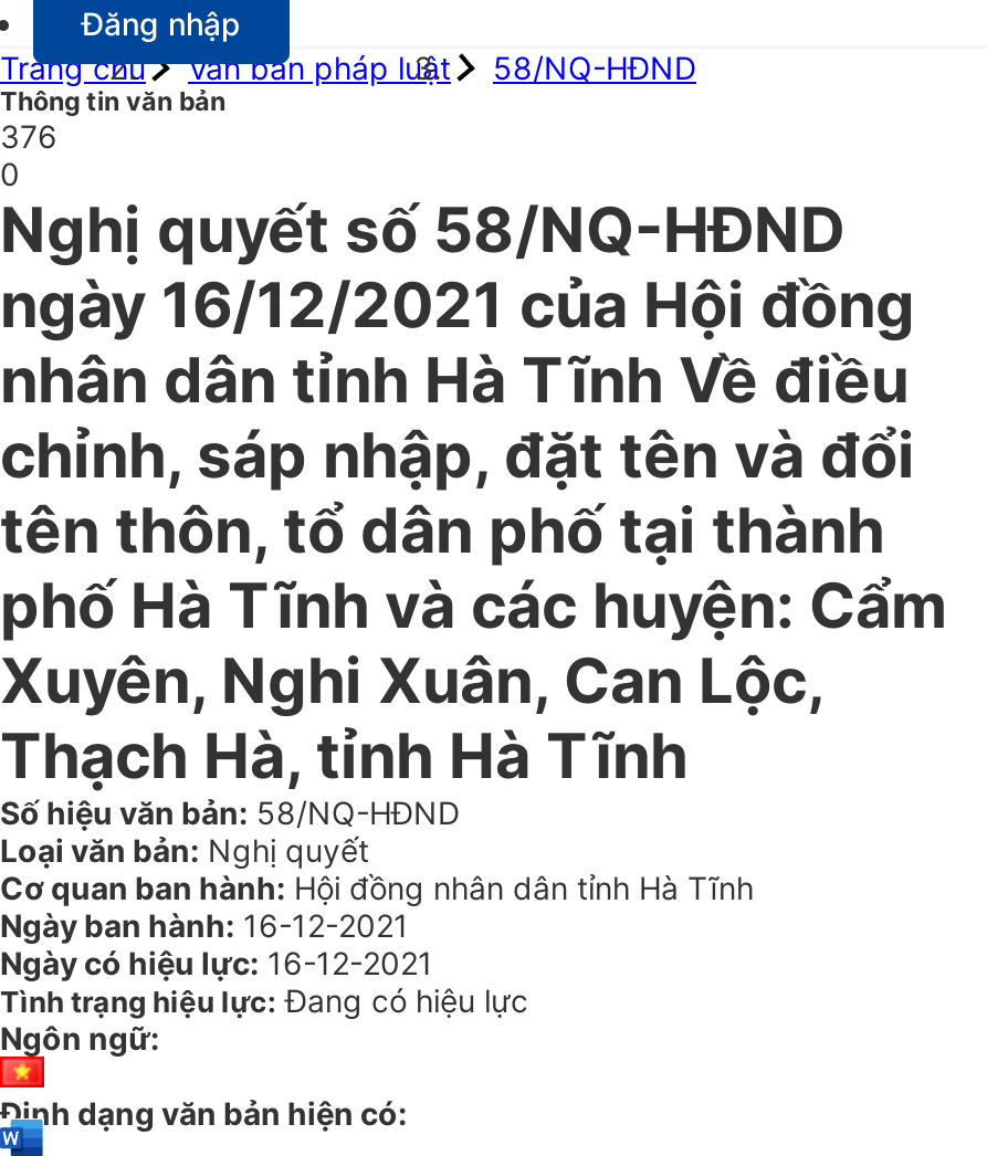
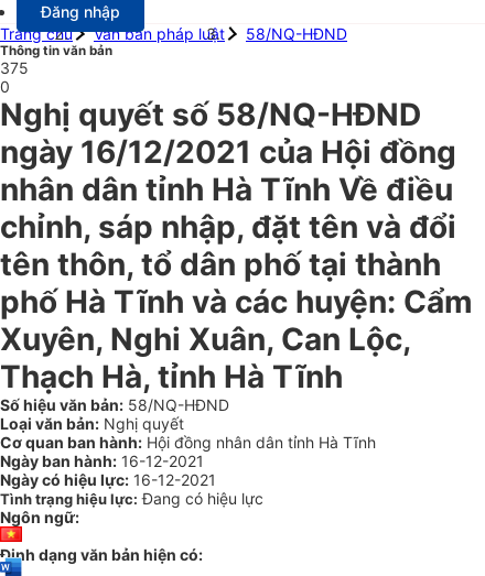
- 376
+ 375
